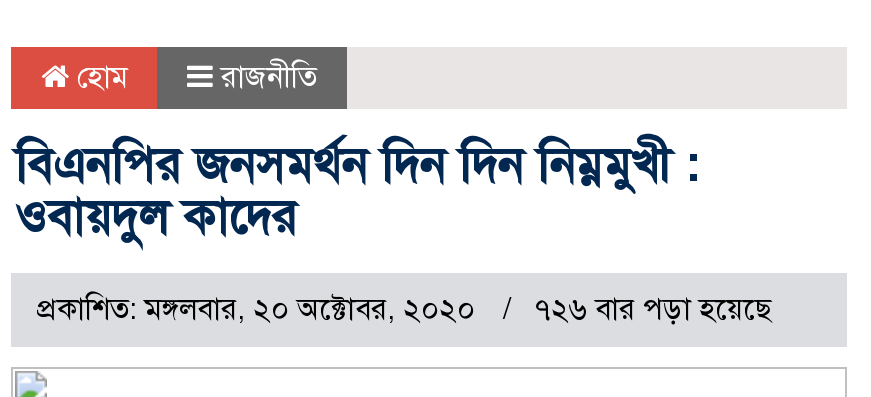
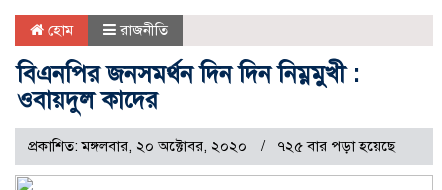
- প্রকাশিত: মঙ্গলবার, ২০ অক্টোবর, ২০২০ ৭২৬ বার পড়া হয়েছে
+ প্রকাশিত: মঙ্গলবার, ২০ অক্টোবর, ২০২০ ৭২৫ বার পড়া হয়েছে
